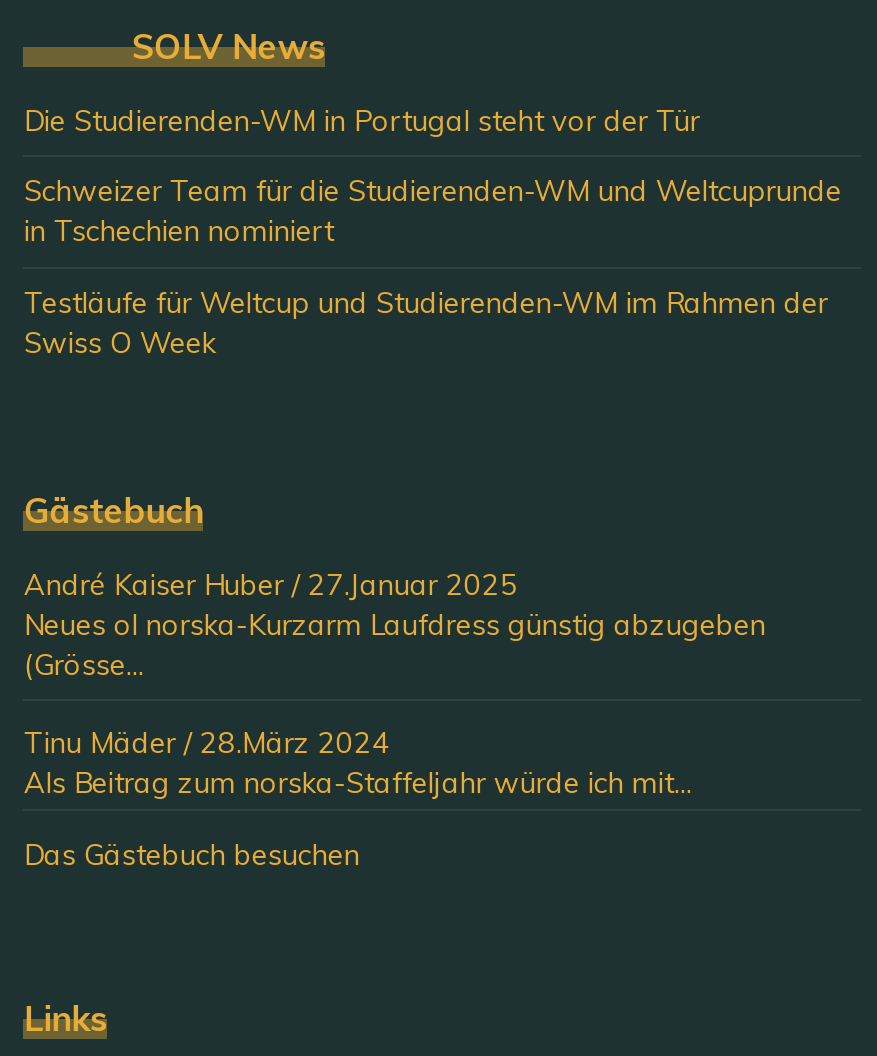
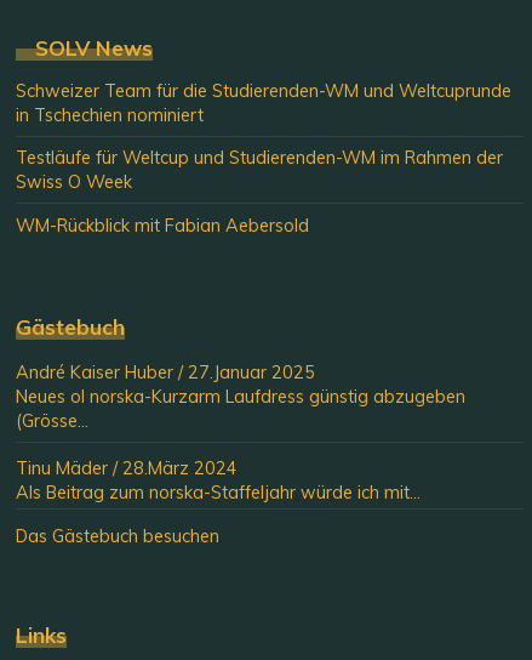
- Die Studierenden-WM in Portugal steht vor der Tür

moved up: Schweizer Team für die Studierenden-WM und Weltcuprunde | in Tschechien nominiert | Testläufe für Weltcup und Studierenden-WM im Rahmen der | Swiss O Week

+ WM-Rückblick mit Fabian Aebersold
